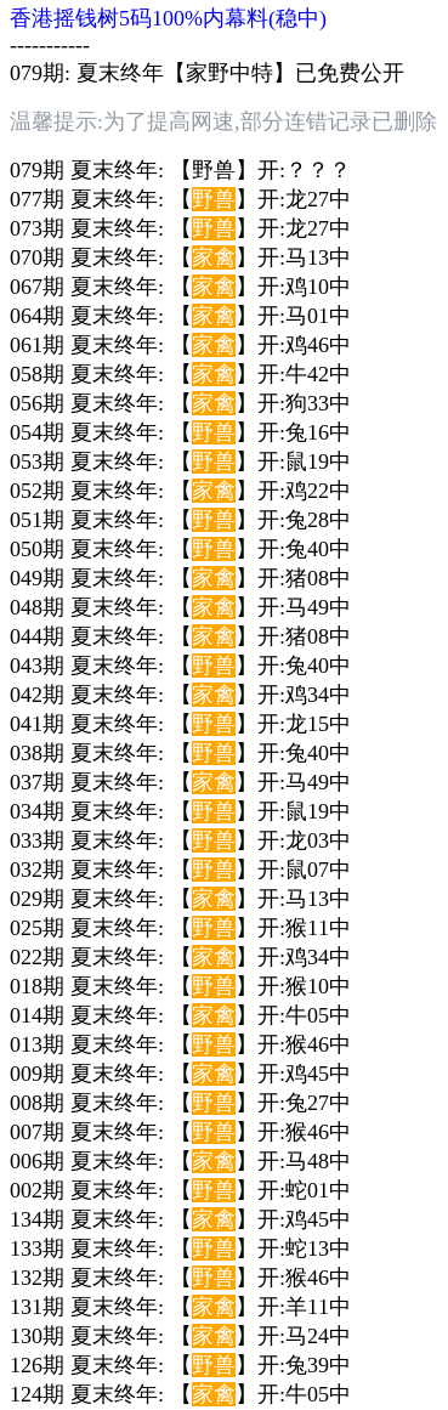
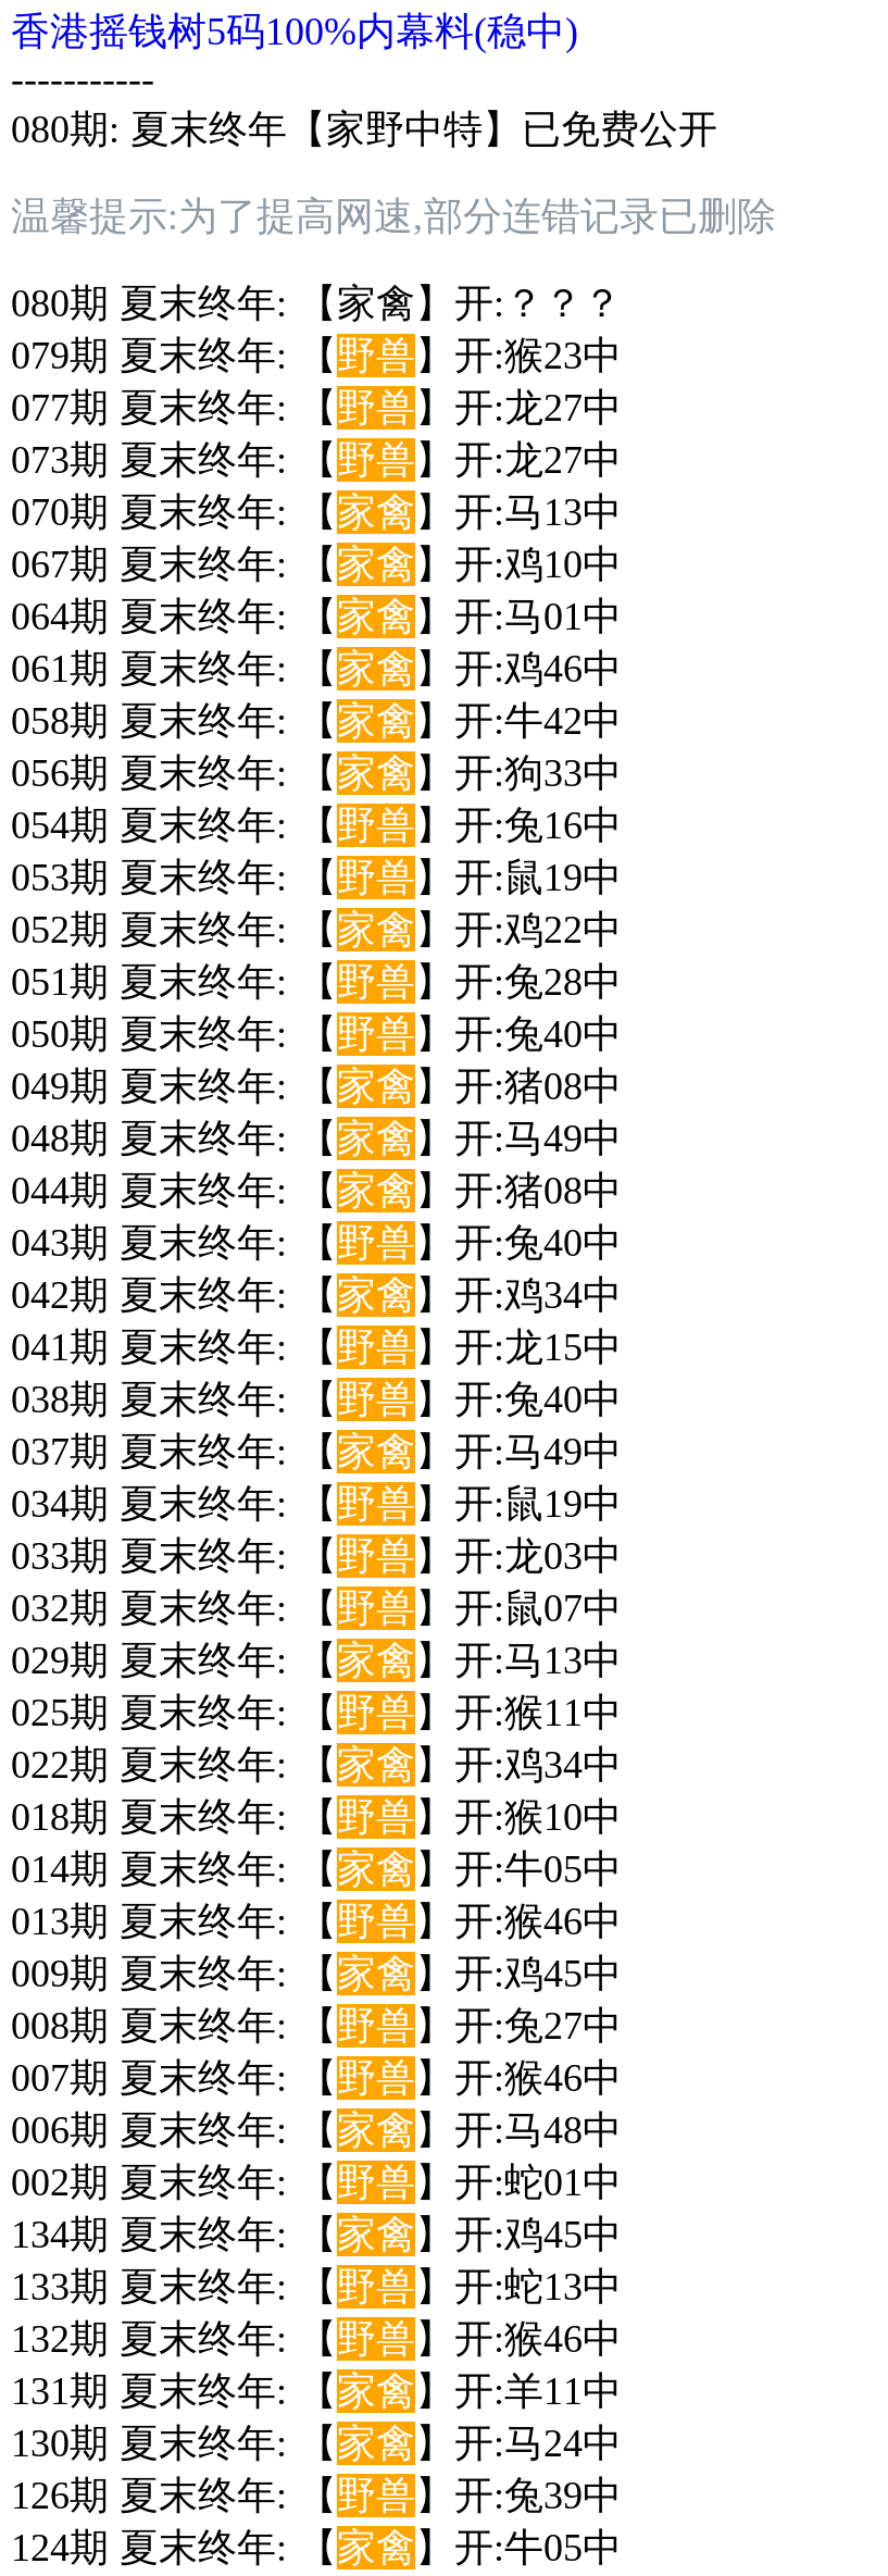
- 079期: 夏末终年【家野中特】已免费公开
+ 080期: 夏末终年【家野中特】已免费公开

- 079期 夏末终年: 【野兽】开:？？？
+ 080期 夏末终年: 【家禽】开:？？？
+ 079期 夏末终年: 【野兽】开:猴23中
